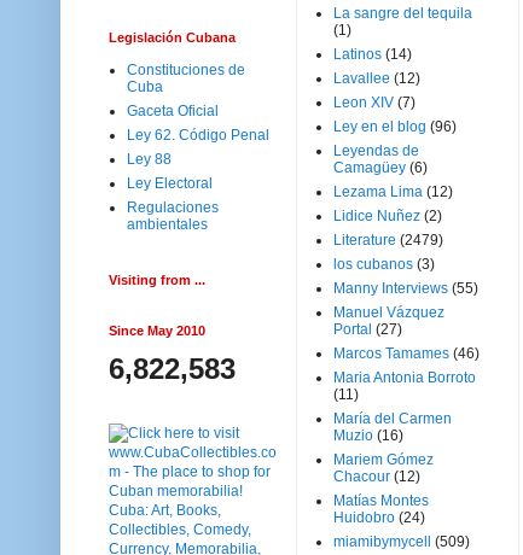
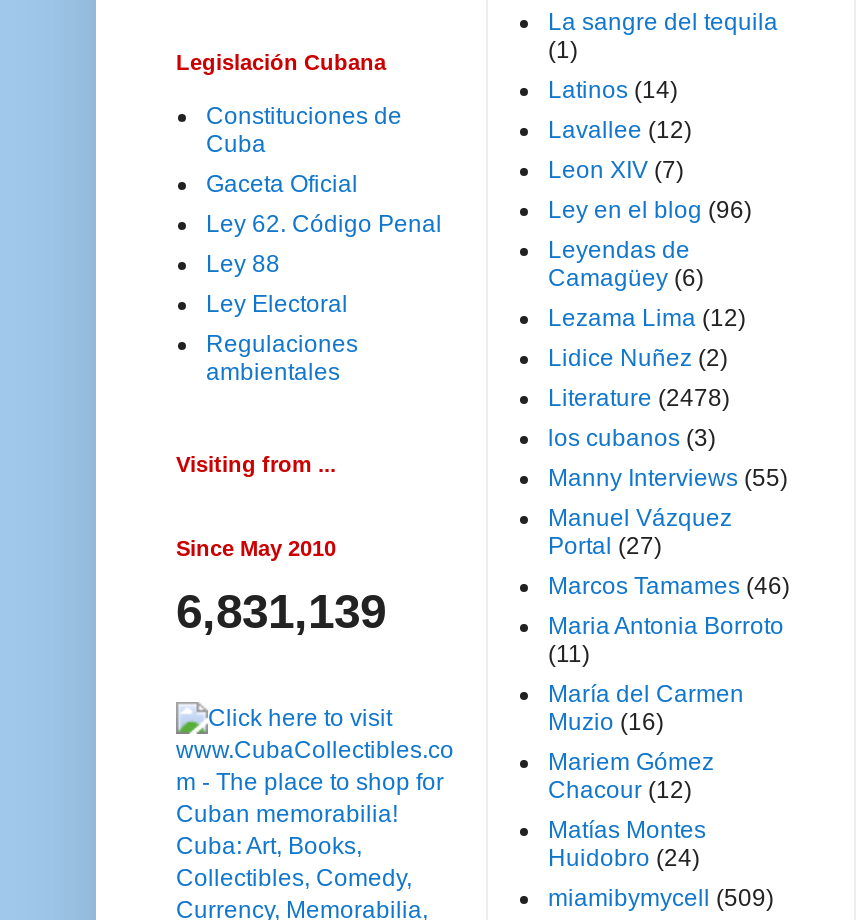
- Literature (2479)
+ Literature (2478)

- 6,822,583
+ 6,831,139
